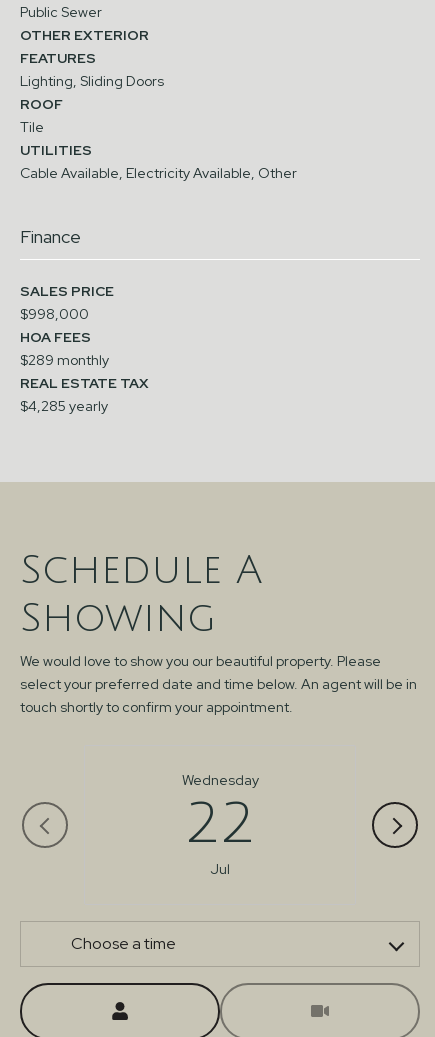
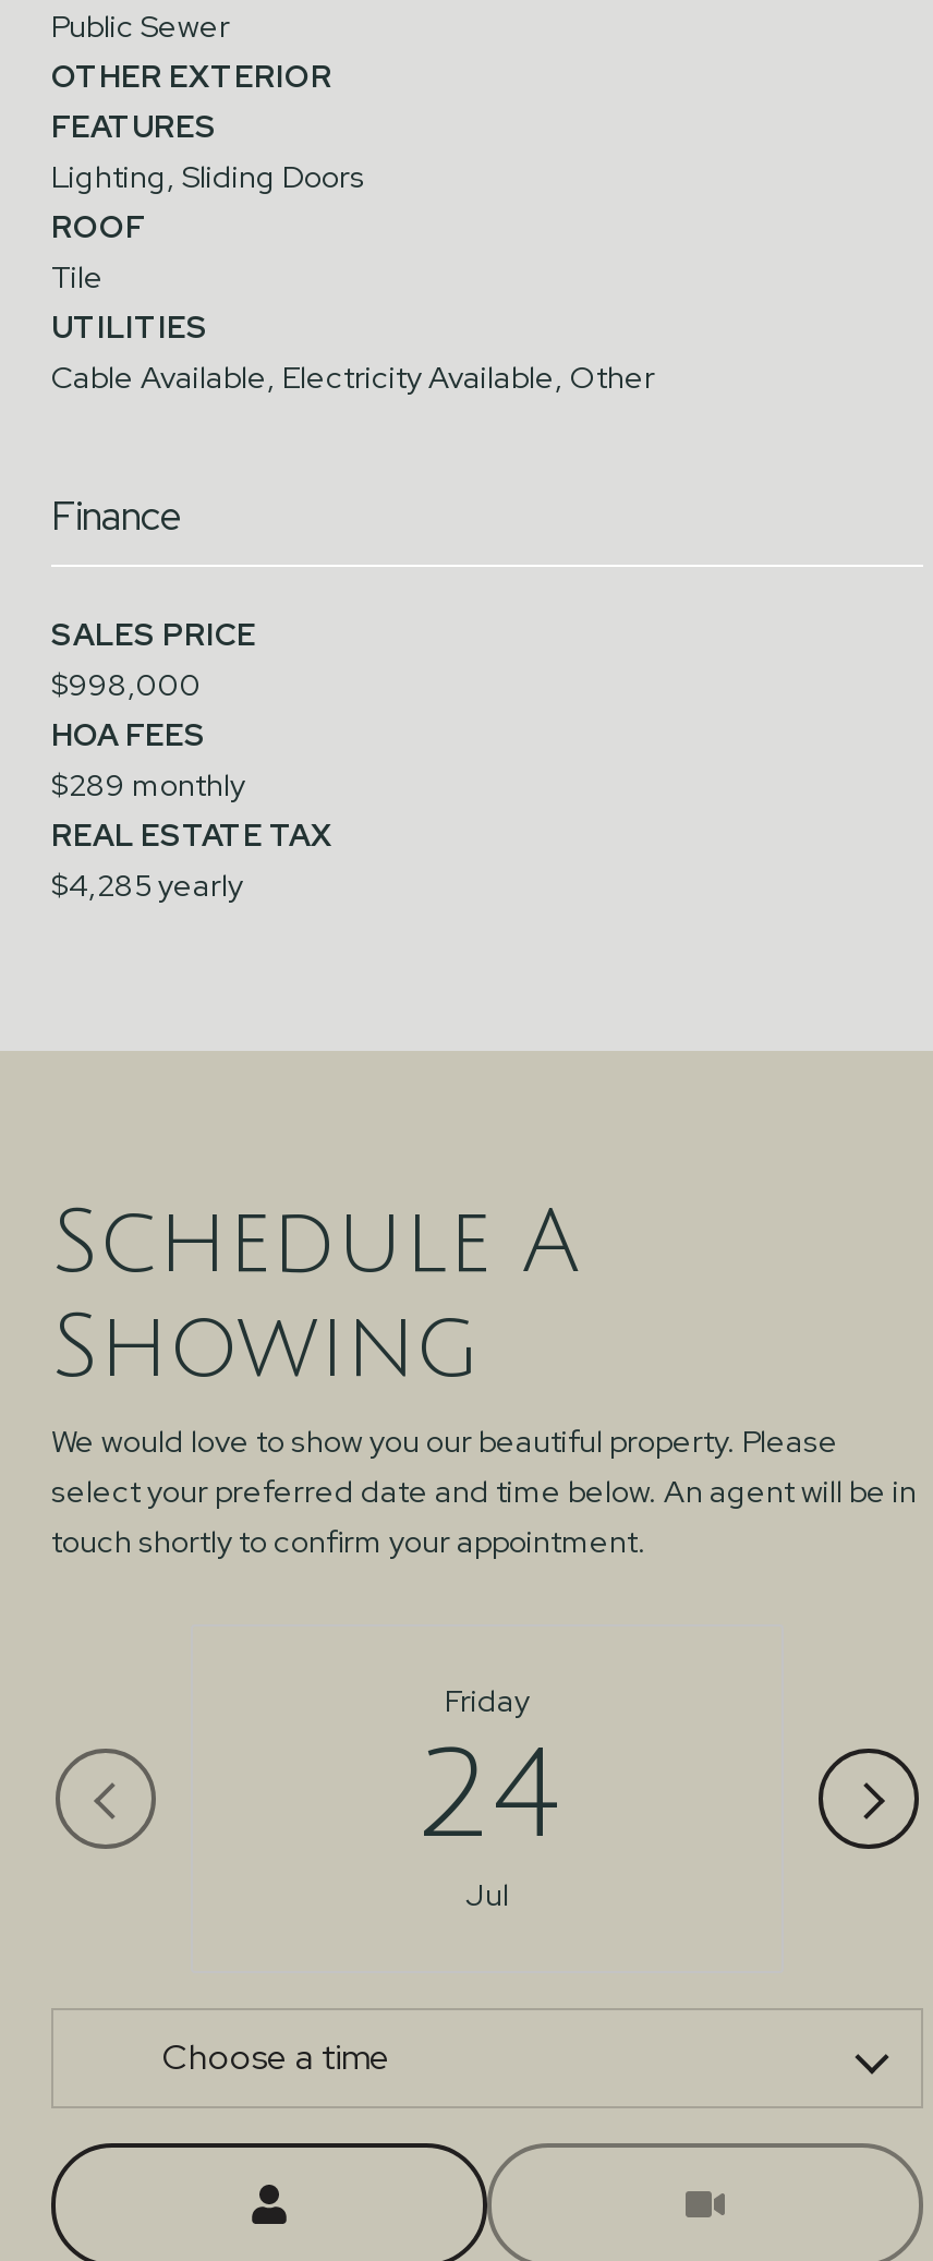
- Wednesday
- 22
+ Friday
+ 24
